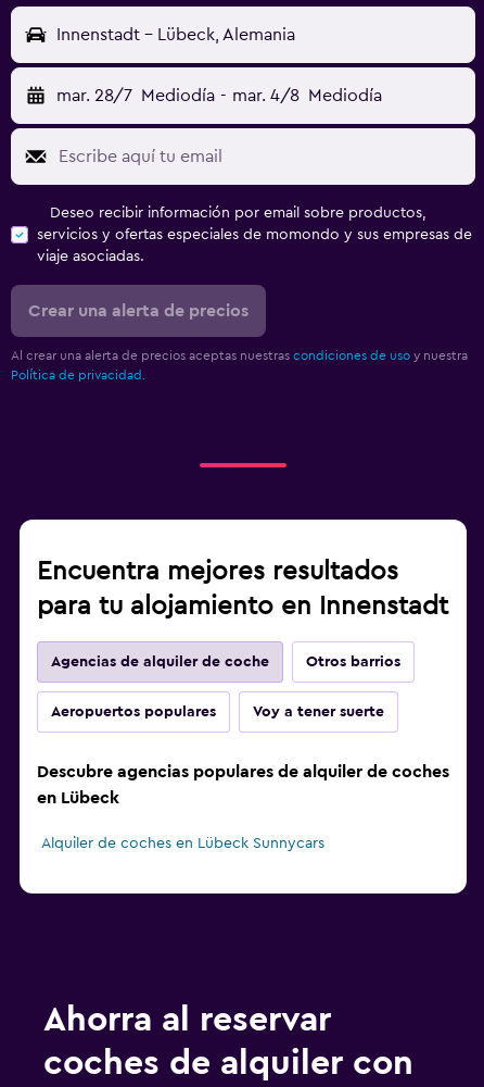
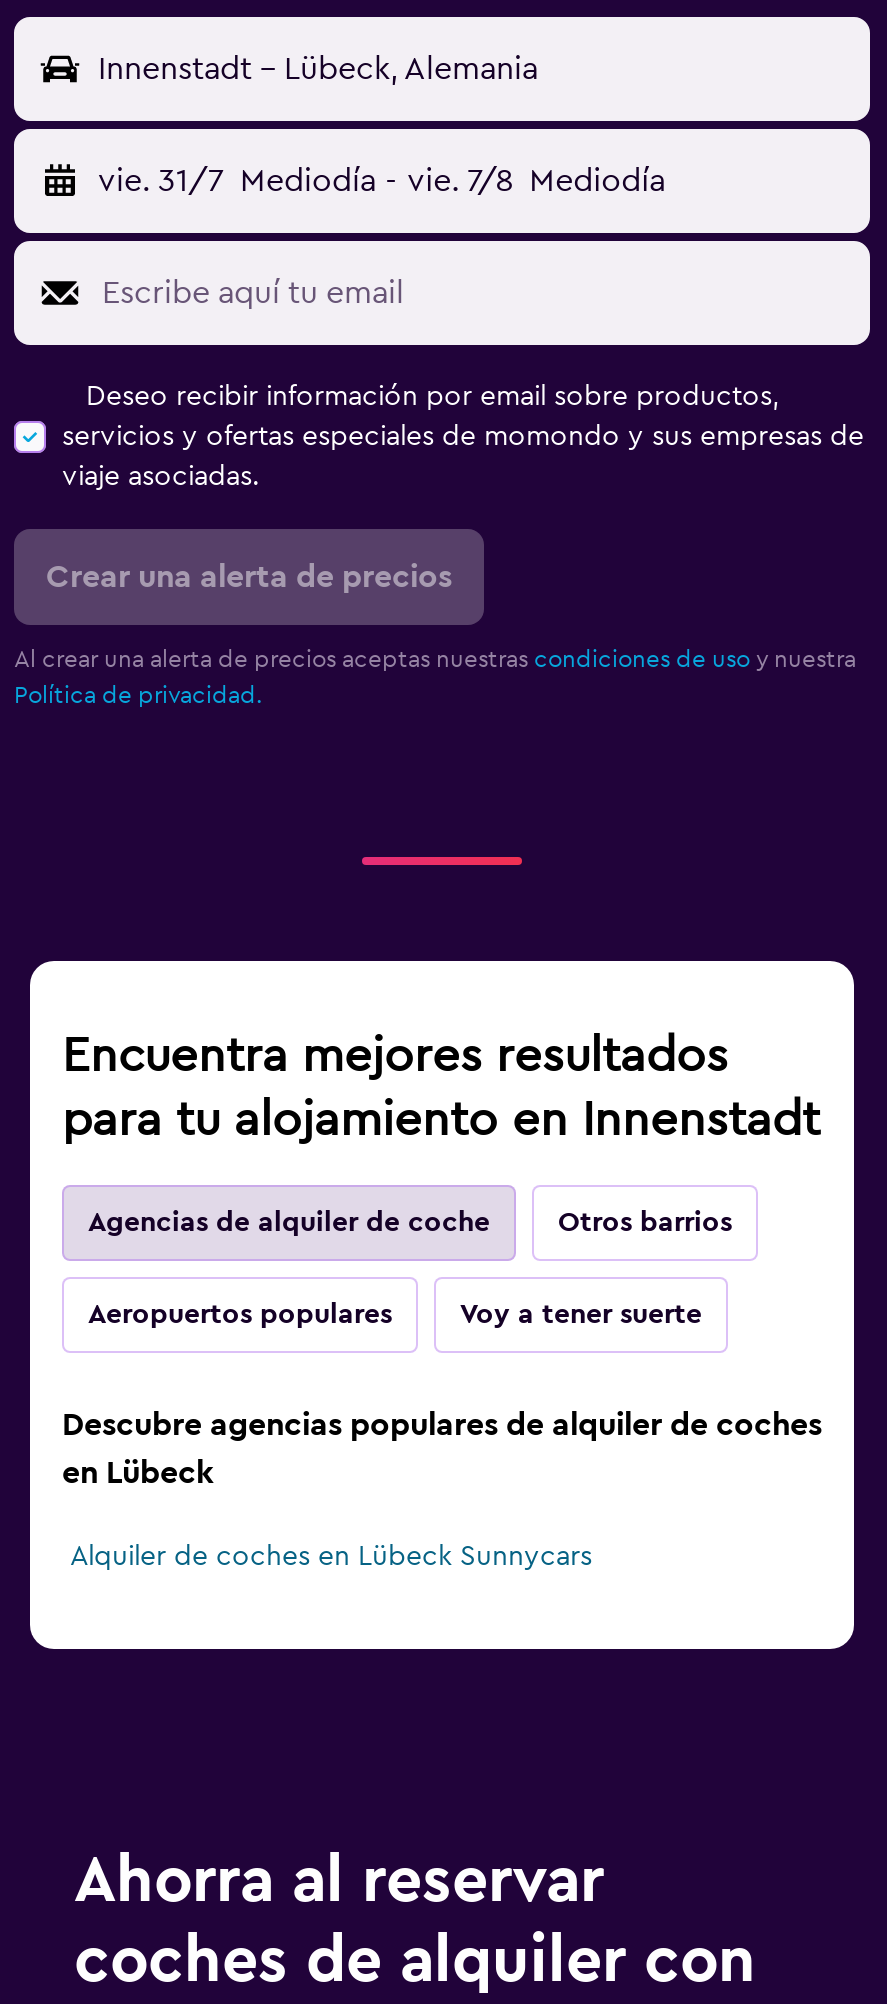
- mar. 28/7 Mediodía - mar. 4/8 Mediodía
+ vie. 31/7 Mediodía - vie. 7/8 Mediodía
